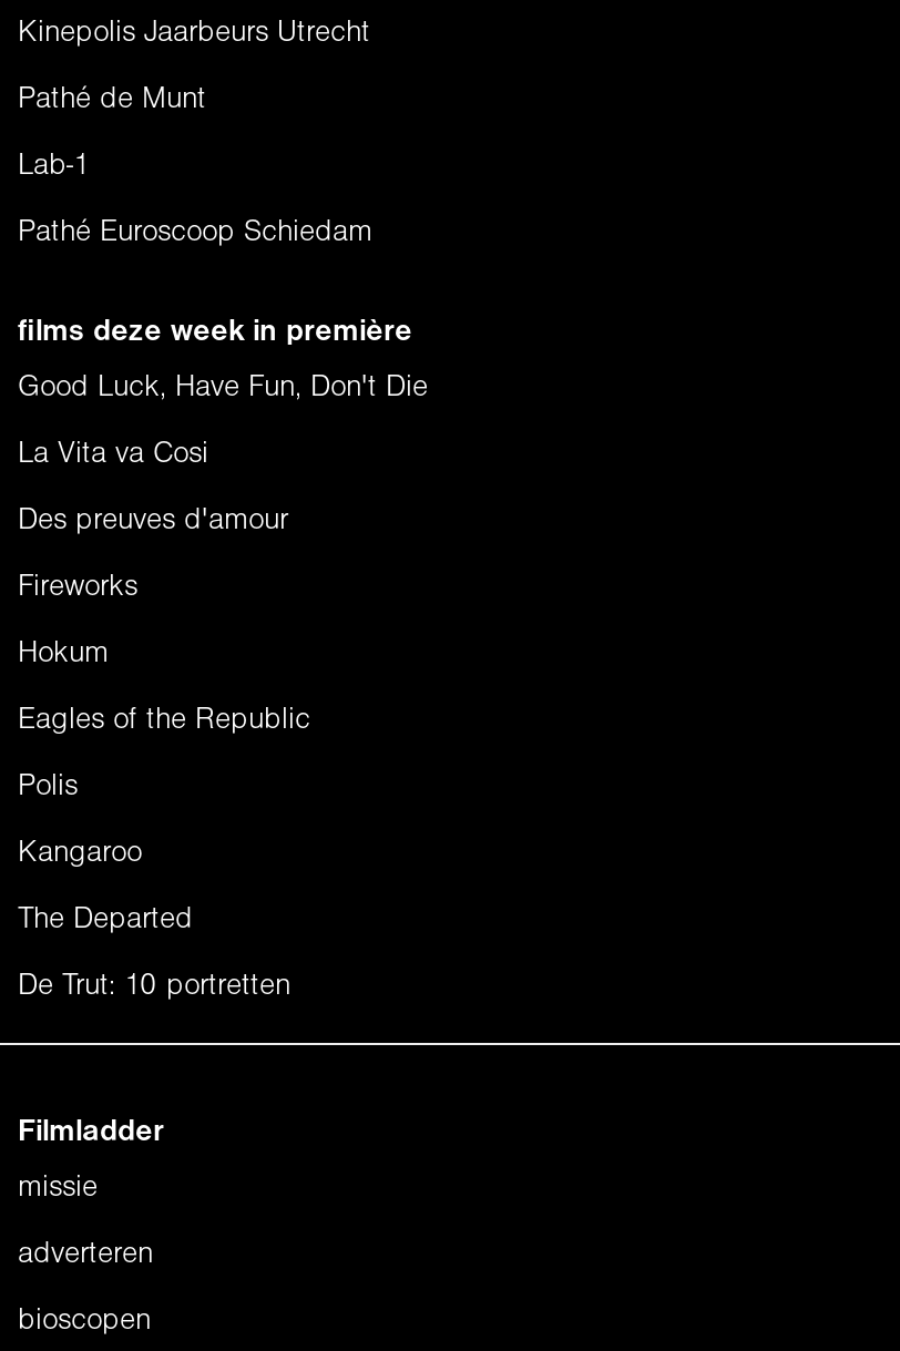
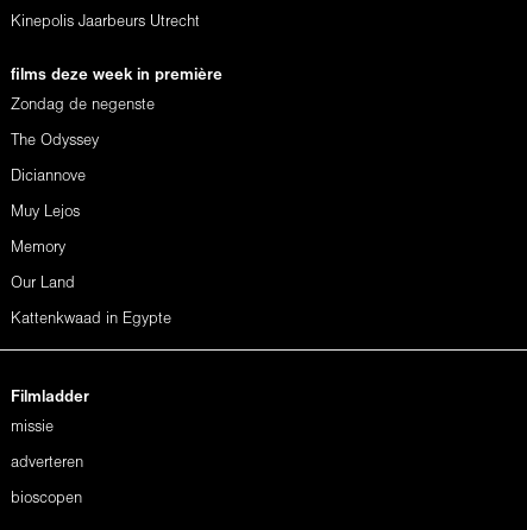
- Pathé de Munt
- Lab-1
- Pathé Euroscoop Schiedam

- Good Luck, Have Fun, Don't Die
- La Vita va Cosi
- Des preuves d'amour
- Fireworks
- Hokum
- Eagles of the Republic
- Polis
- Kangaroo
- The Departed
- De Trut: 10 portretten
+ Zondag de negenste
+ The Odyssey
+ Diciannove
+ Muy Lejos
+ Memory
+ Our Land
+ Kattenkwaad in Egypte
